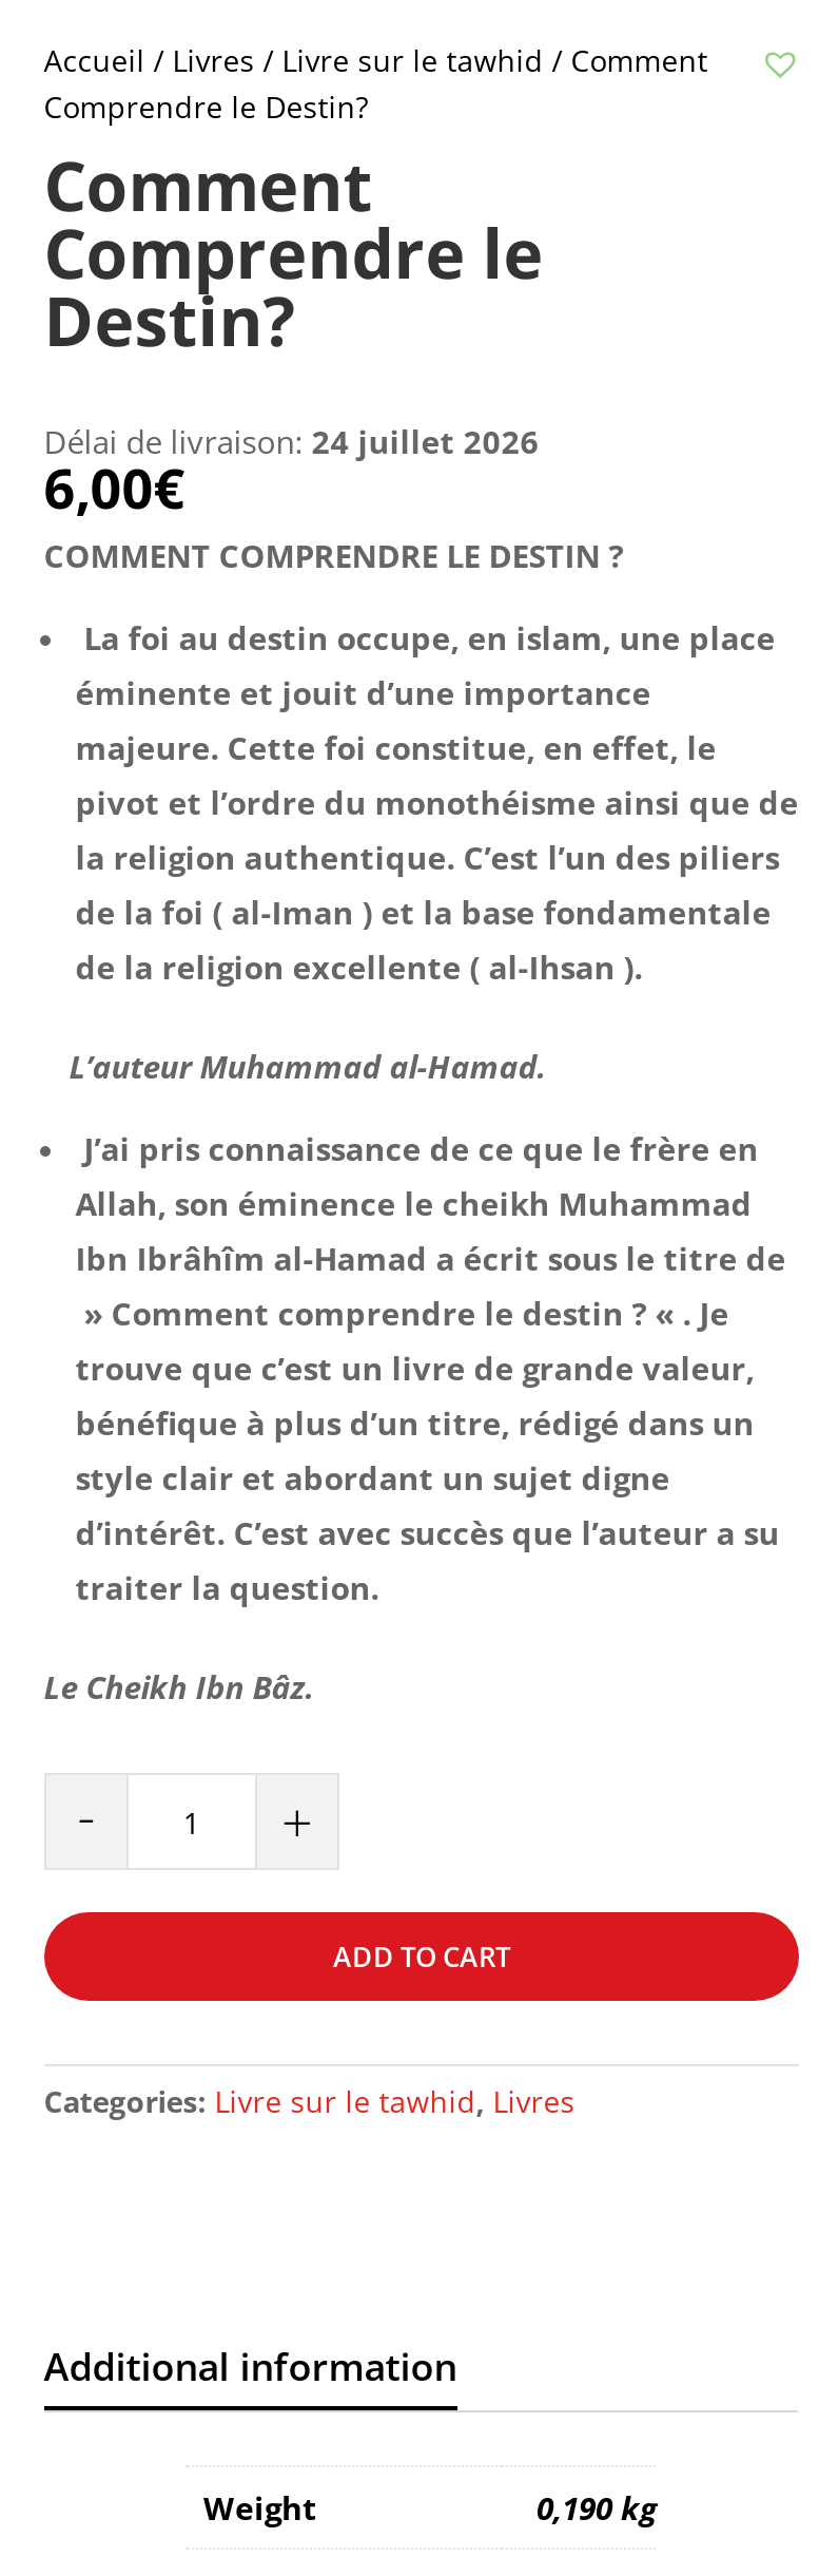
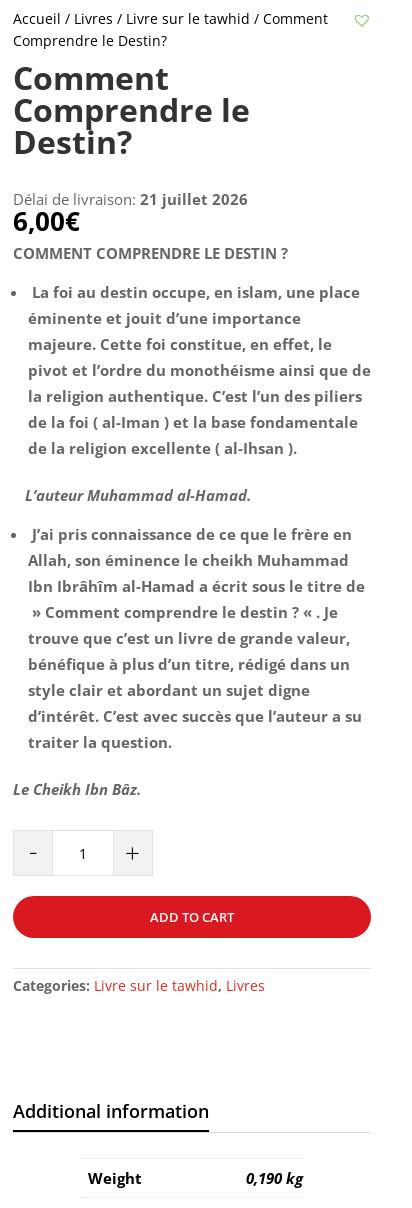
- Délai de livraison: 24 juillet 2026
+ Délai de livraison: 21 juillet 2026
